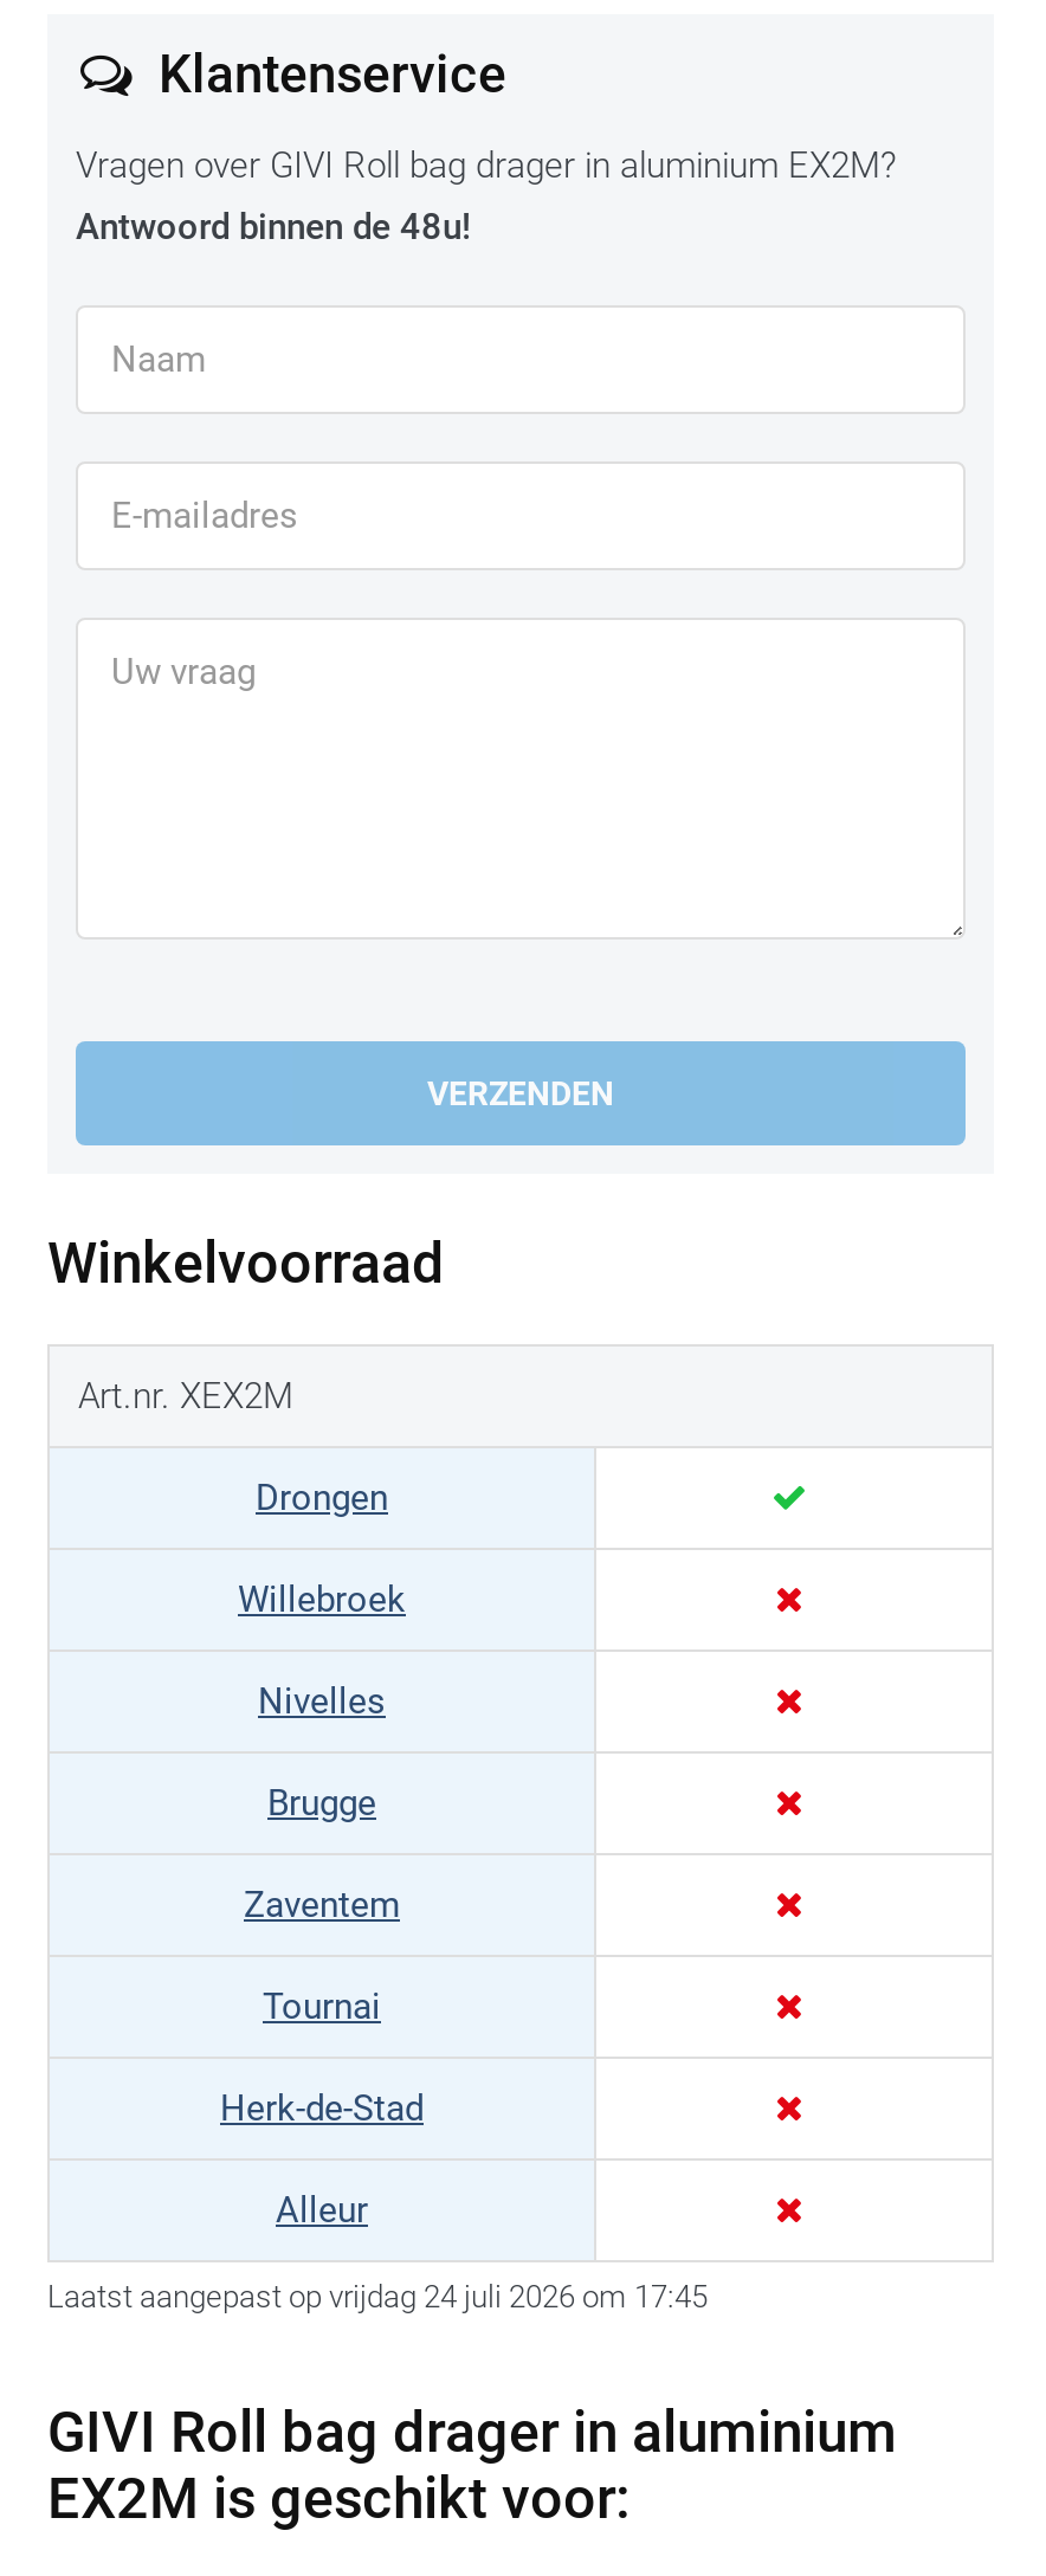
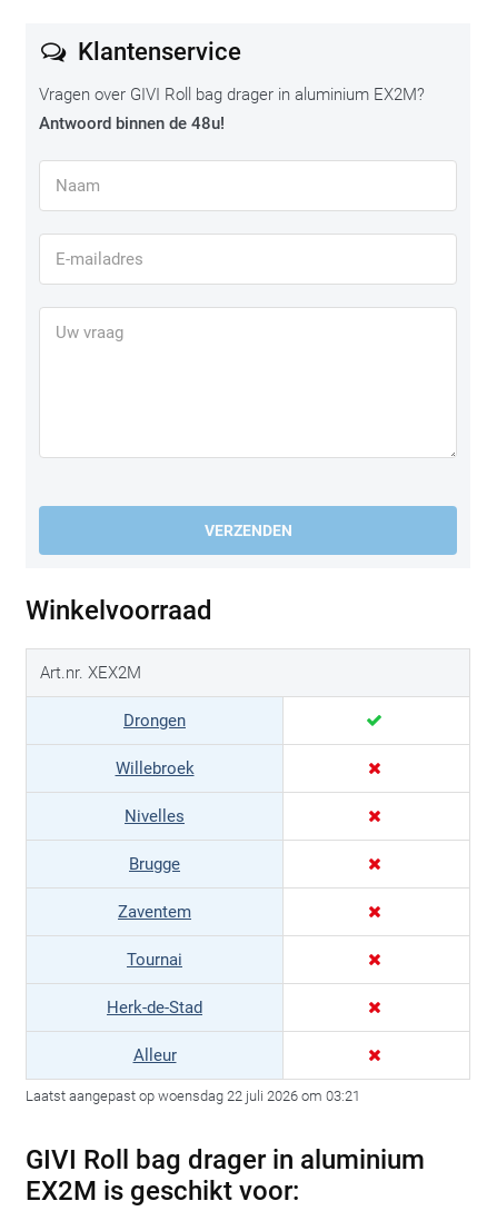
- Laatst aangepast op vrijdag 24 juli 2026 om 17:45
+ Laatst aangepast op woensdag 22 juli 2026 om 03:21
